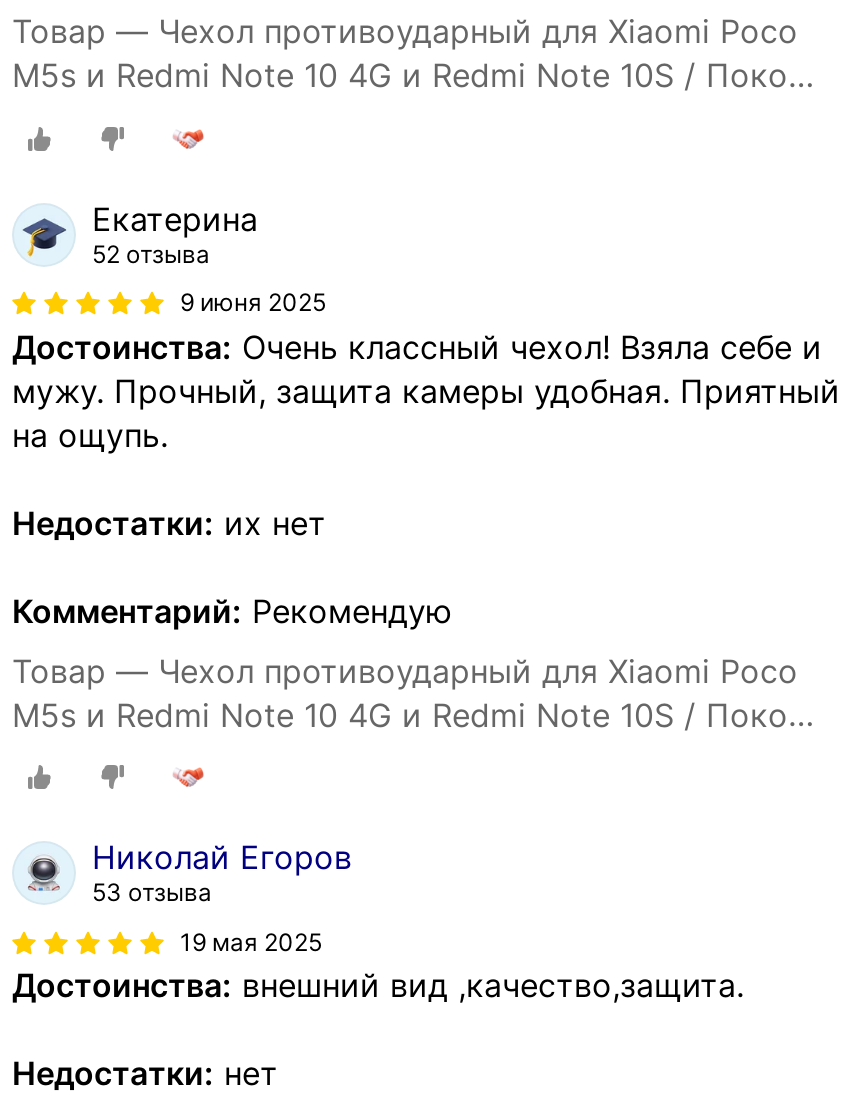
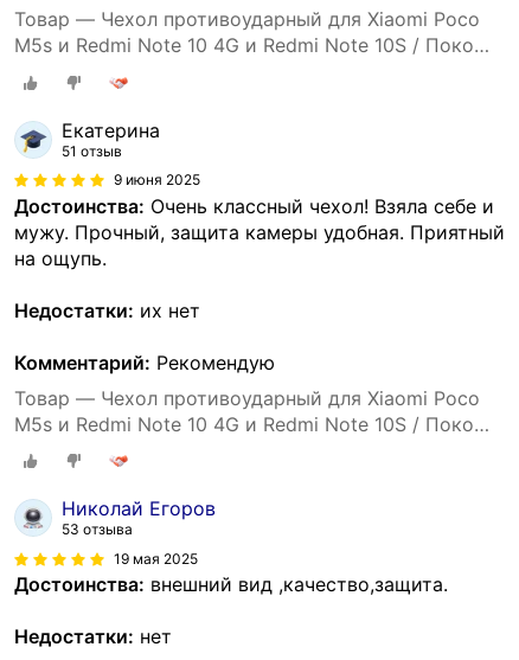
- 52 отзыва
+ 51 отзыв
